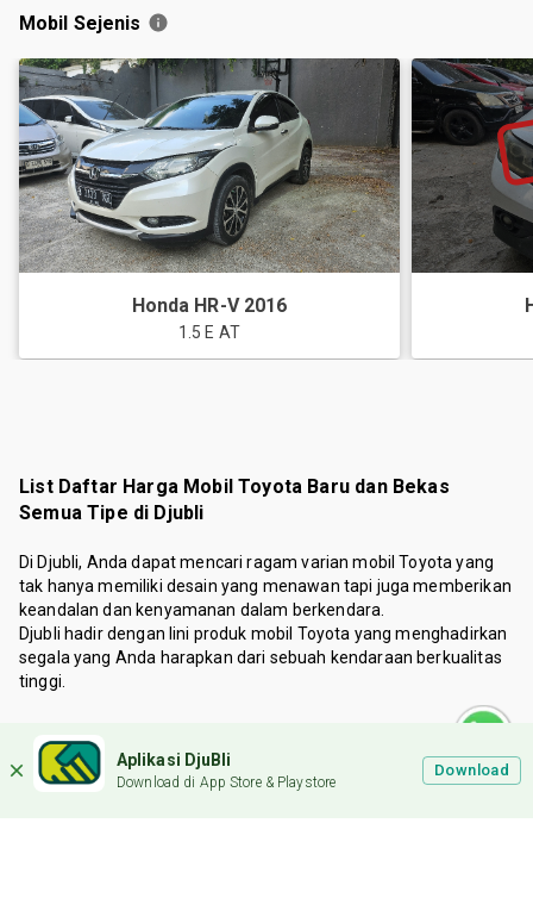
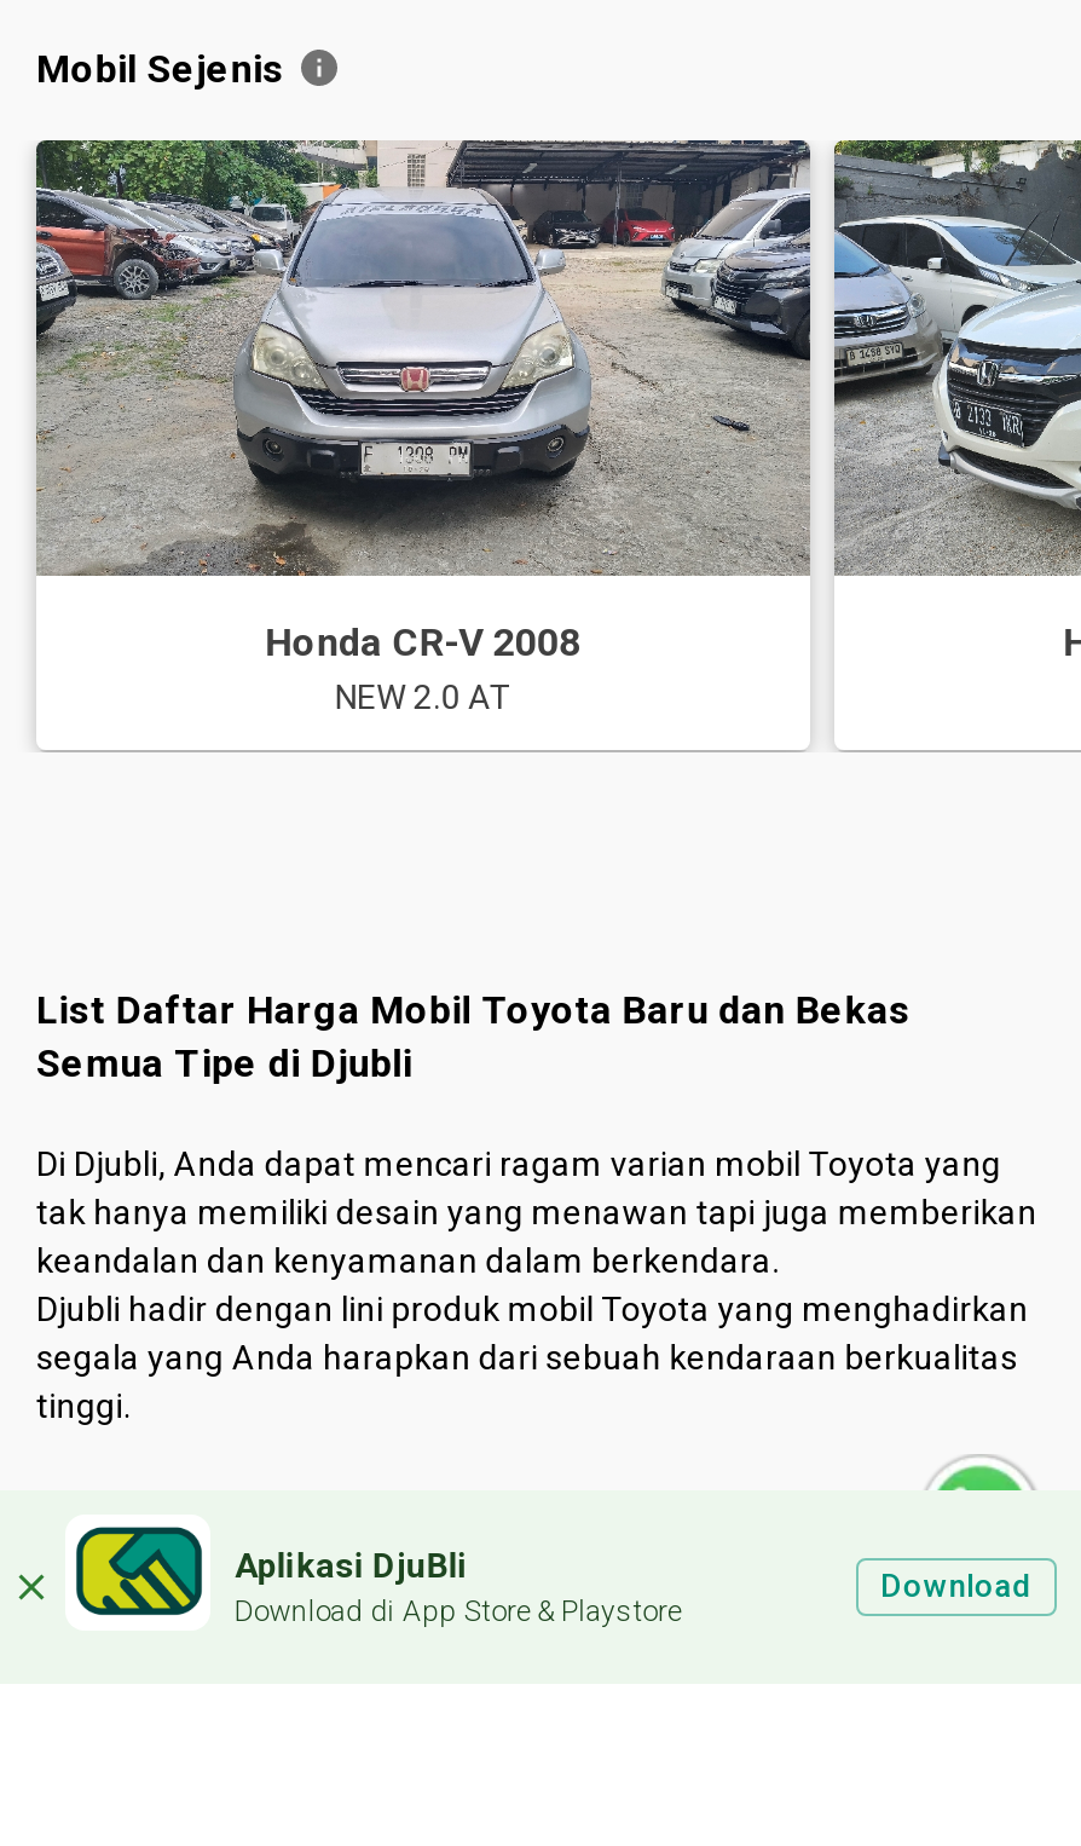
- [image]
- Honda HR-V 2016
+ [image]
+ Honda CR-V 2008

- [image]
+ [image]

- 1.5 E AT
+ NEW 2.0 AT
